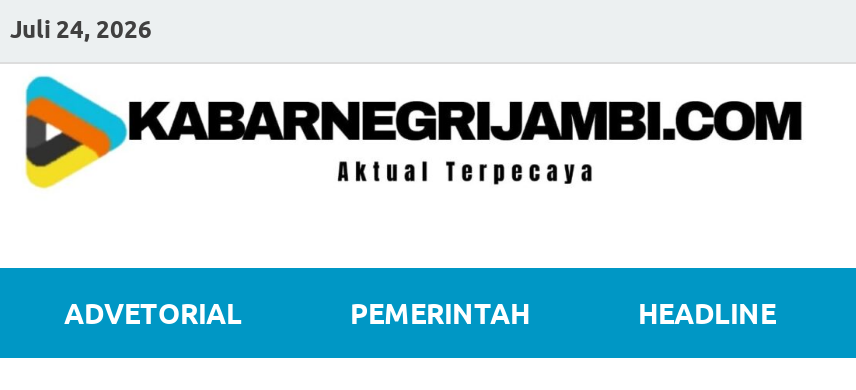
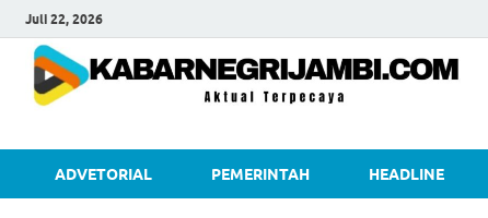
- Juli 24, 2026
+ Juli 22, 2026
